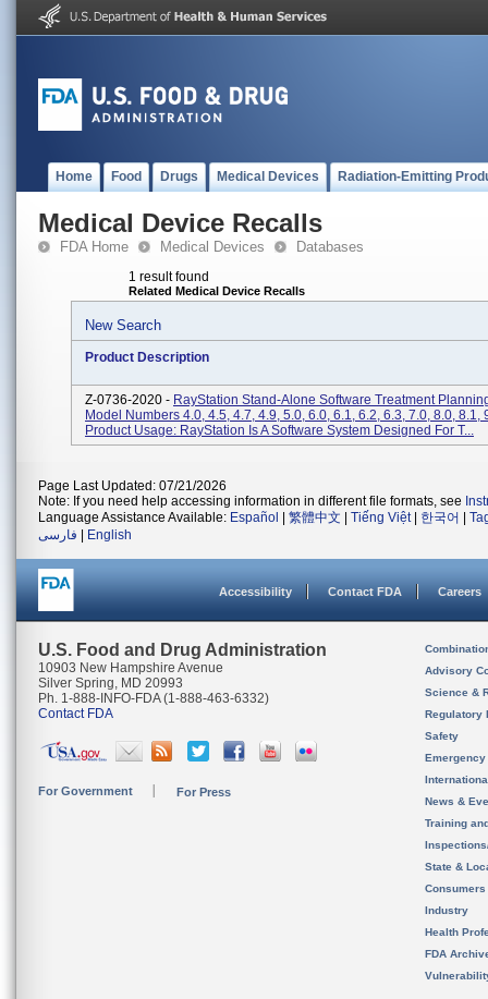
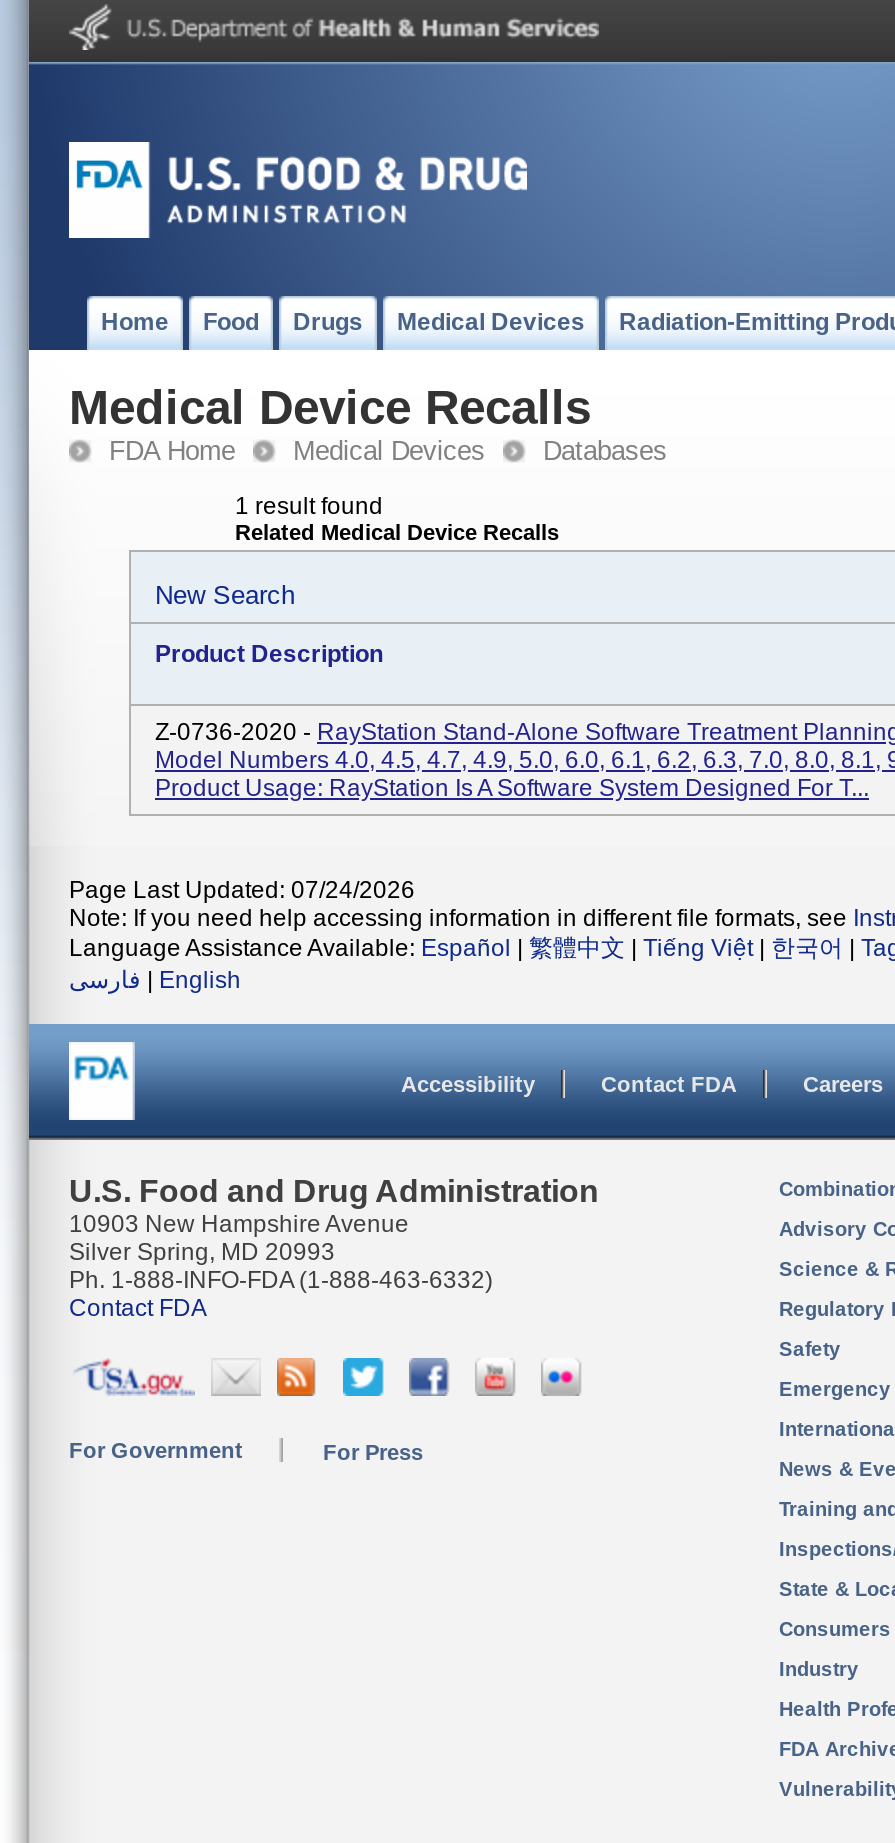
- Page Last Updated: 07/21/2026
+ Page Last Updated: 07/24/2026
